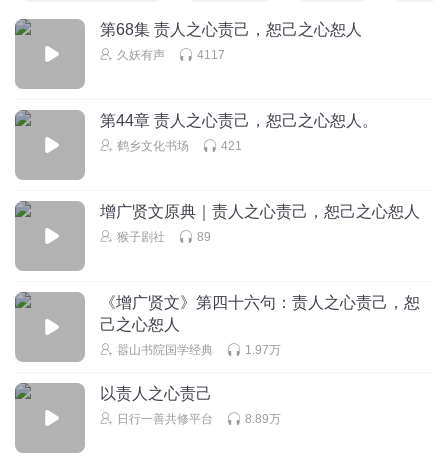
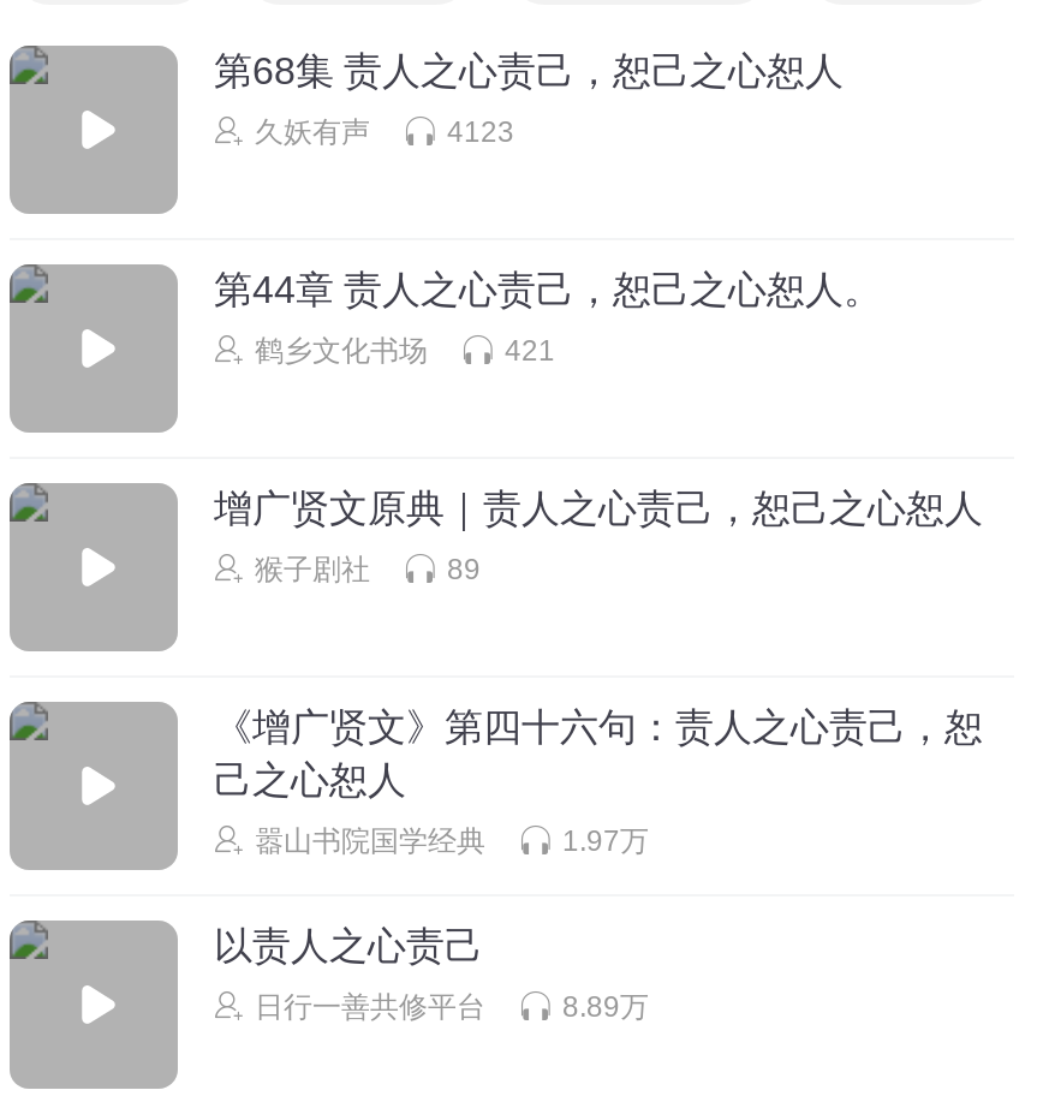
- 4117
+ 4123
